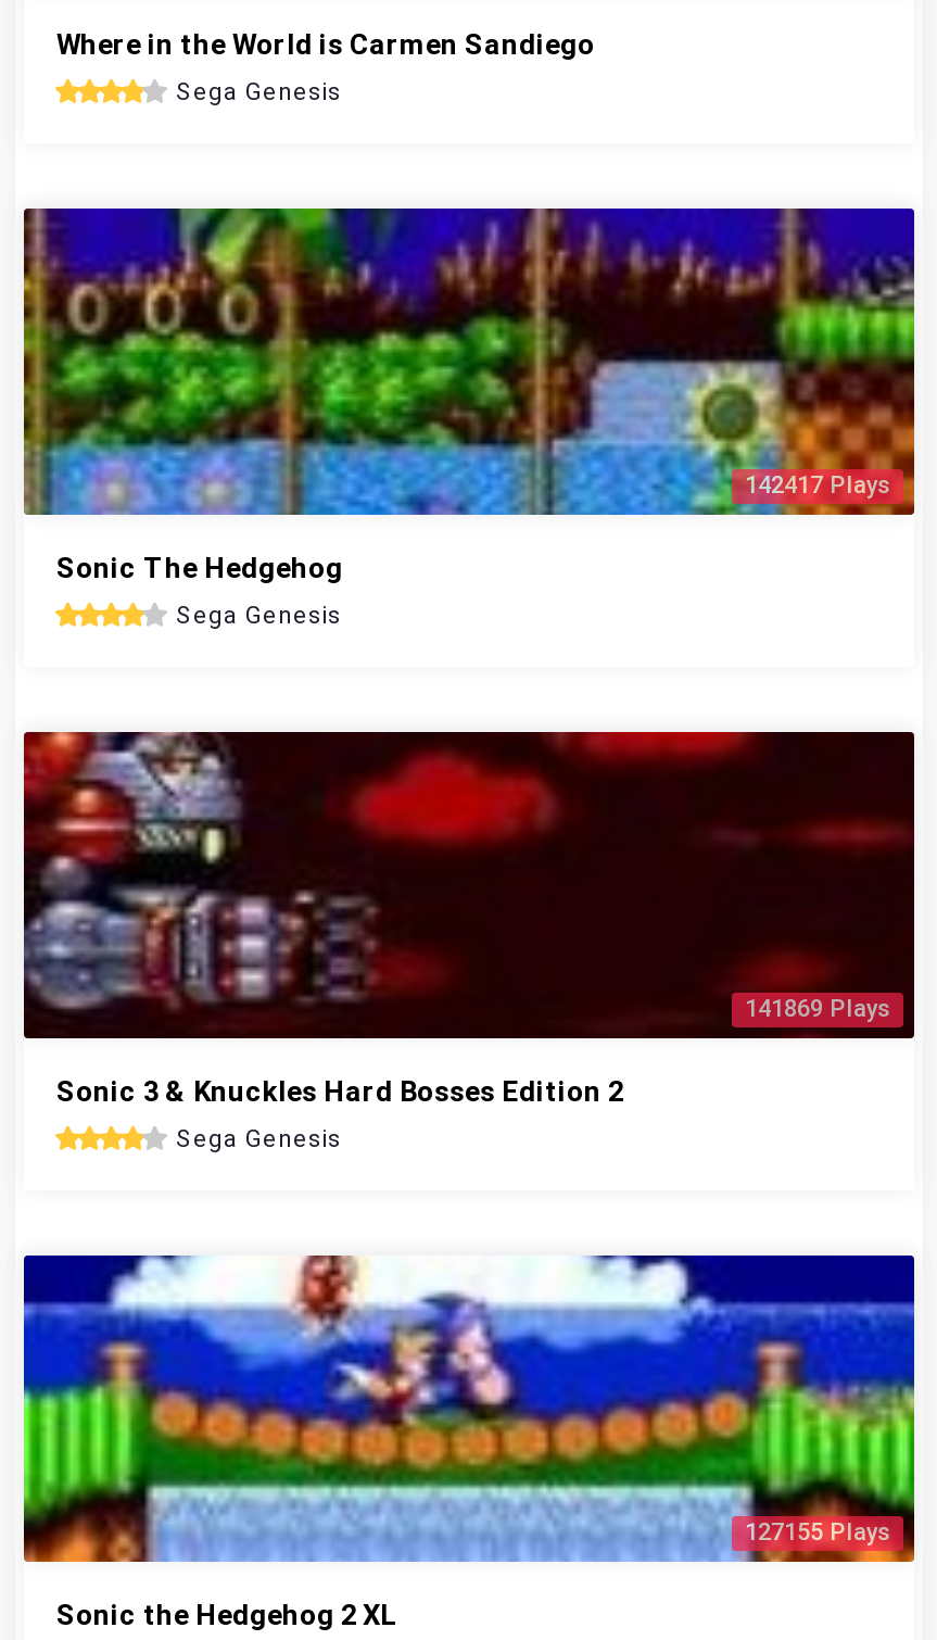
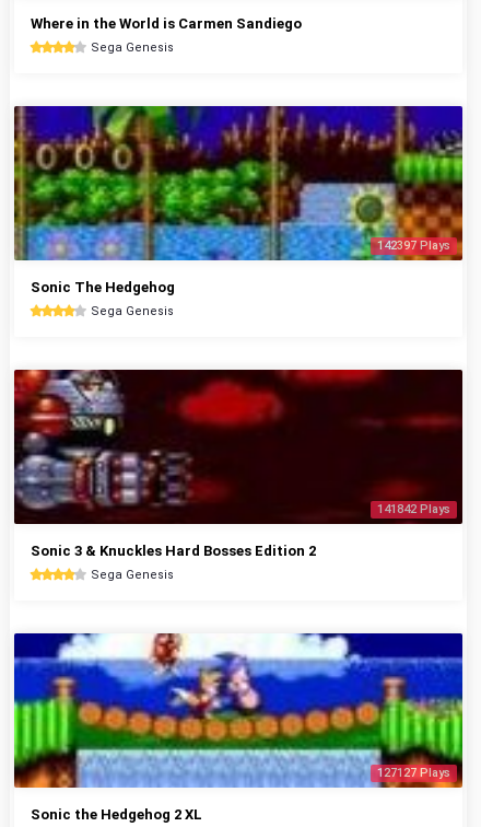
- 142417 Plays
+ 142397 Plays

- 141869 Plays
+ 141842 Plays

- 127155 Plays
+ 127127 Plays
